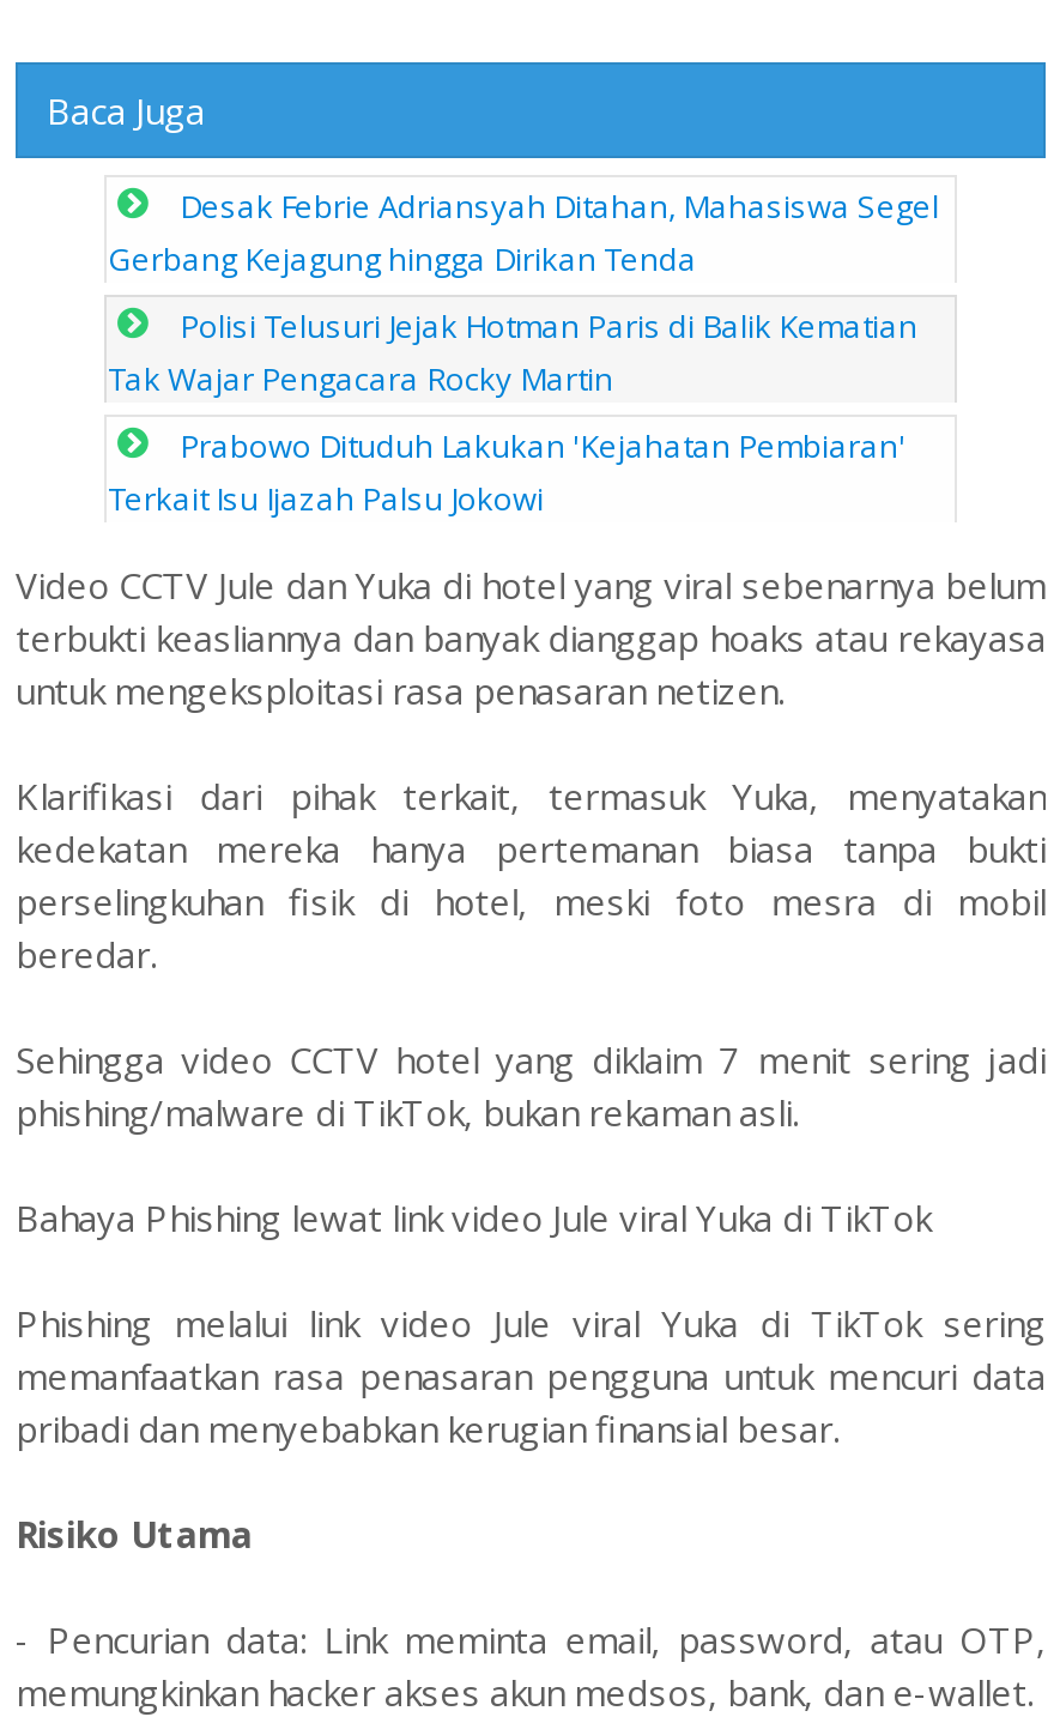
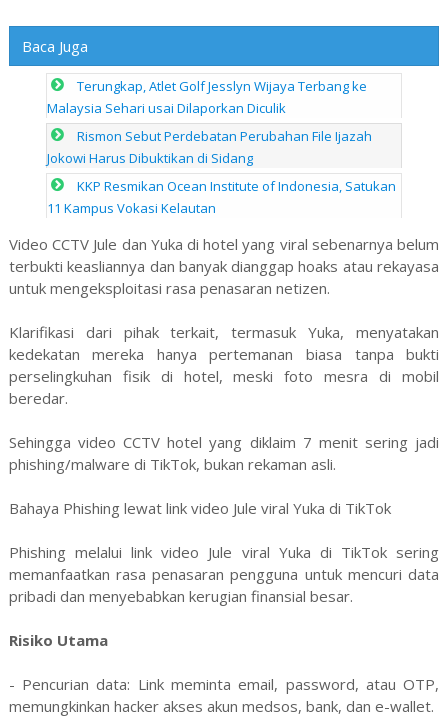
- Desak Febrie Adriansyah Ditahan, Mahasiswa Segel
- Gerbang Kejagung hingga Dirikan Tenda
+ Terungkap, Atlet Golf Jesslyn Wijaya Terbang ke
+ Malaysia Sehari usai Dilaporkan Diculik

- Polisi Telusuri Jejak Hotman Paris di Balik Kematian
- Tak Wajar Pengacara Rocky Martin
+ Rismon Sebut Perdebatan Perubahan File Ijazah
+ Jokowi Harus Dibuktikan di Sidang

- Prabowo Dituduh Lakukan 'Kejahatan Pembiaran'
- Terkait Isu Ijazah Palsu Jokowi
+ KKP Resmikan Ocean Institute of Indonesia, Satukan
+ 11 Kampus Vokasi Kelautan
